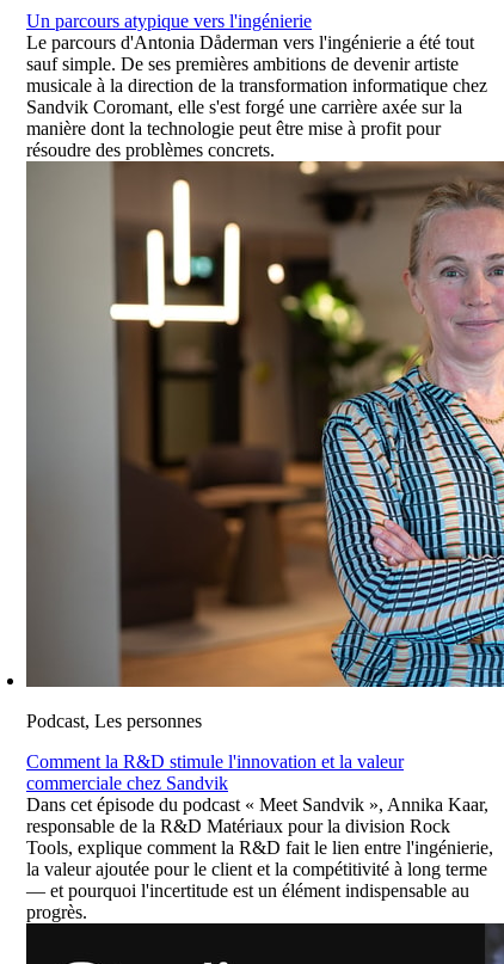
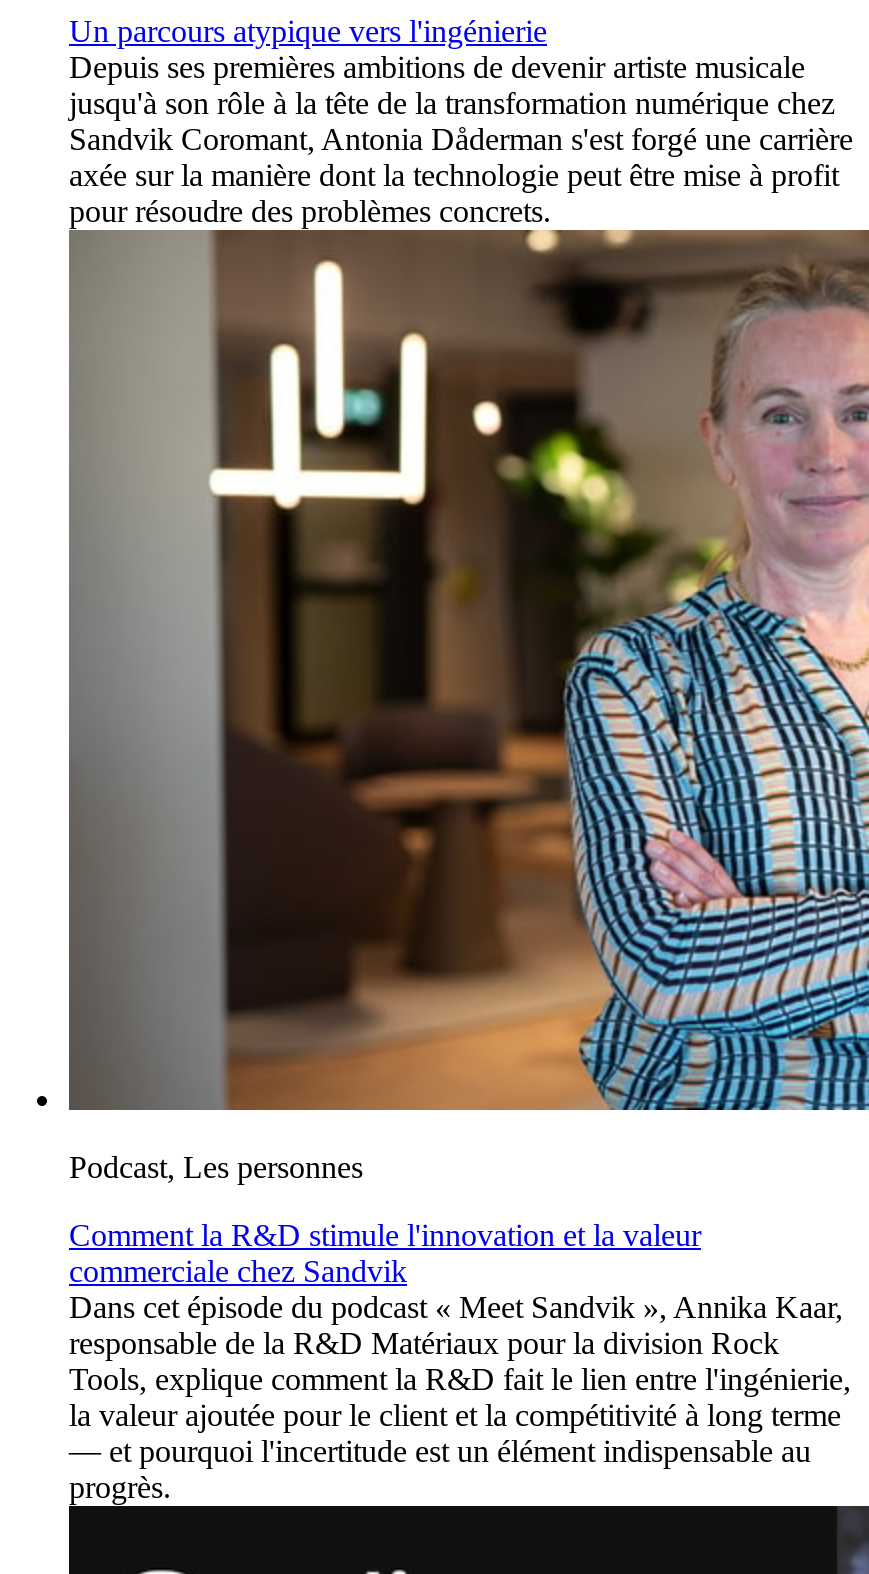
- Le parcours d'Antonia Dåderman vers l'ingénierie a été tout
- sauf simple. De ses premières ambitions de devenir artiste
- musicale à la direction de la transformation informatique chez
- Sandvik Coromant, elle s'est forgé une carrière axée sur la
- manière dont la technologie peut être mise à profit pour
- résoudre des problèmes concrets.
+ Depuis ses premières ambitions de devenir artiste musicale
+ jusqu'à son rôle à la tête de la transformation numérique chez
+ Sandvik Coromant, Antonia Dåderman s'est forgé une carrière
+ axée sur la manière dont la technologie peut être mise à profit
+ pour résoudre des problèmes concrets.
